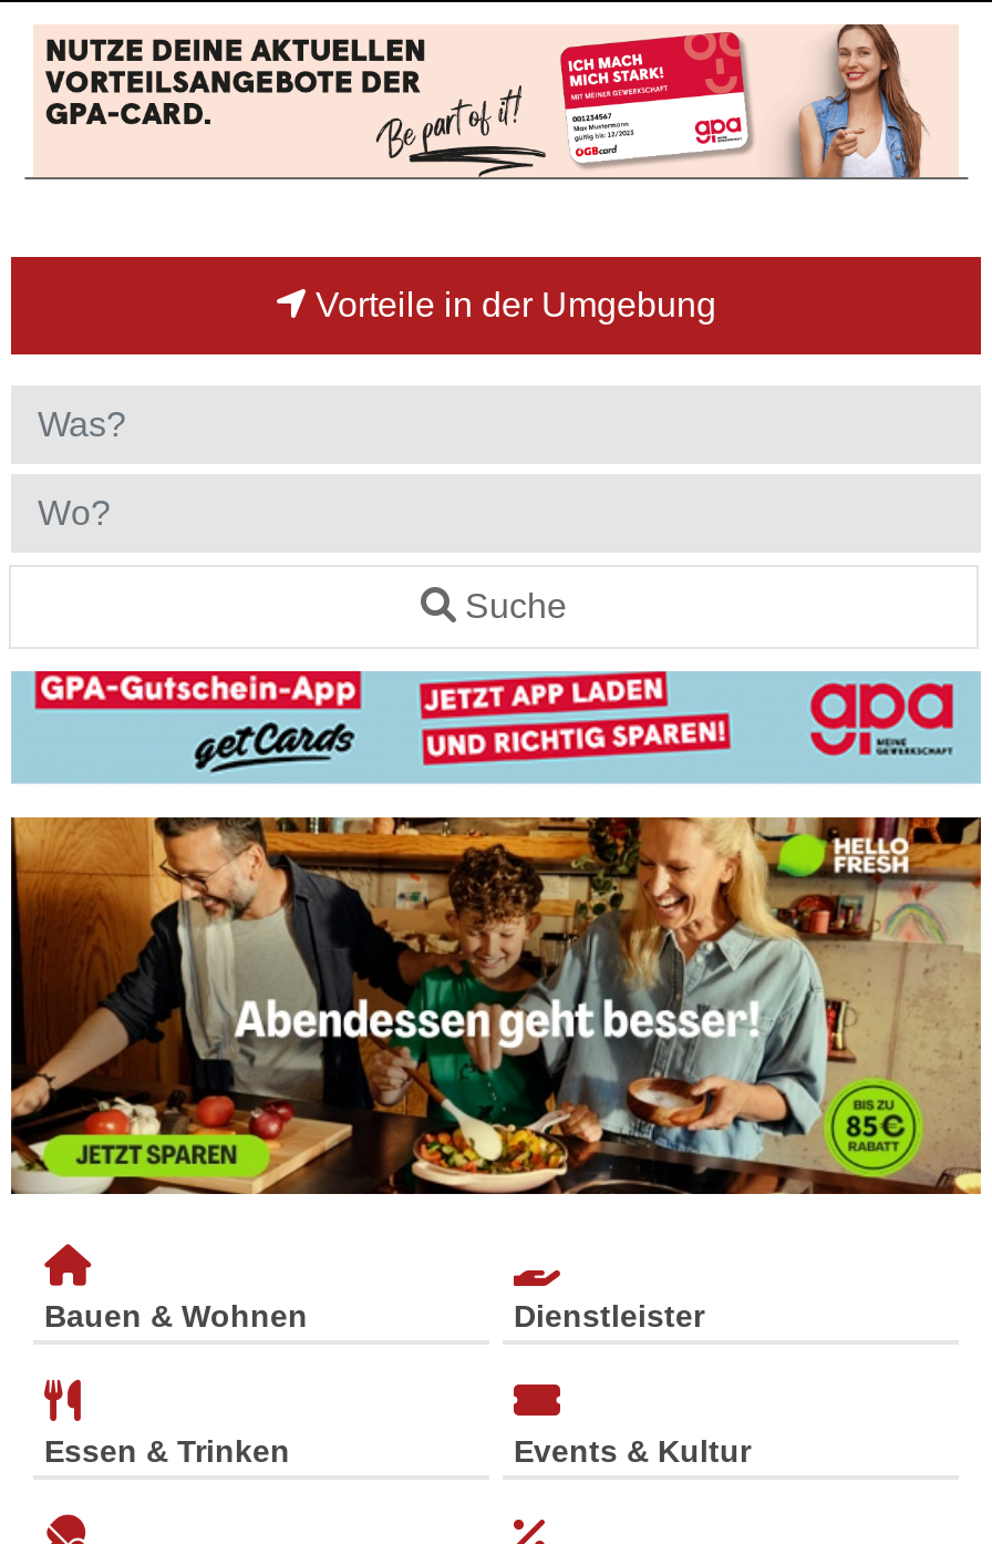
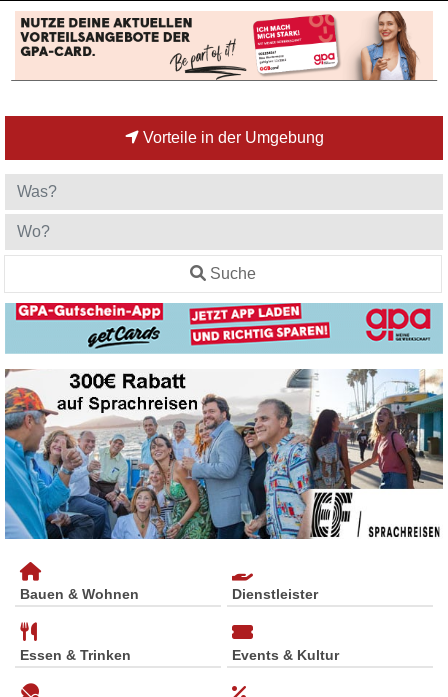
- [image]
+ [image]
